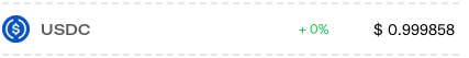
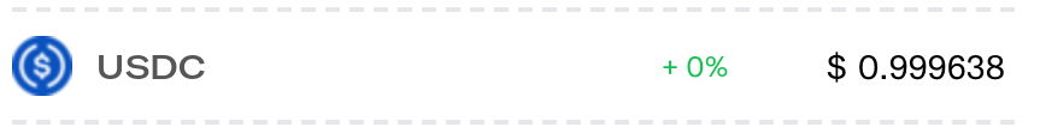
- $ 0.999858
+ $ 0.999638
